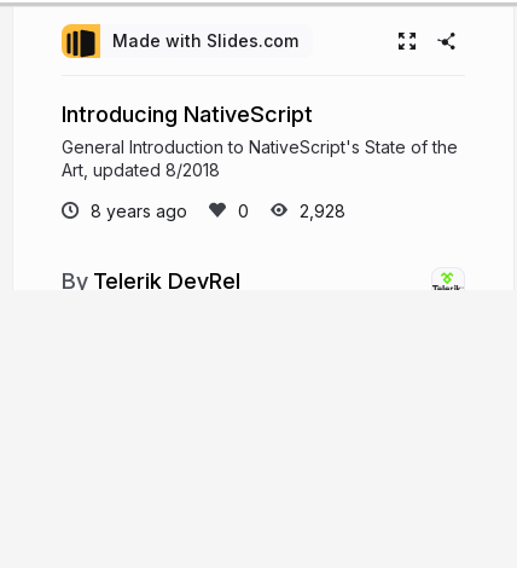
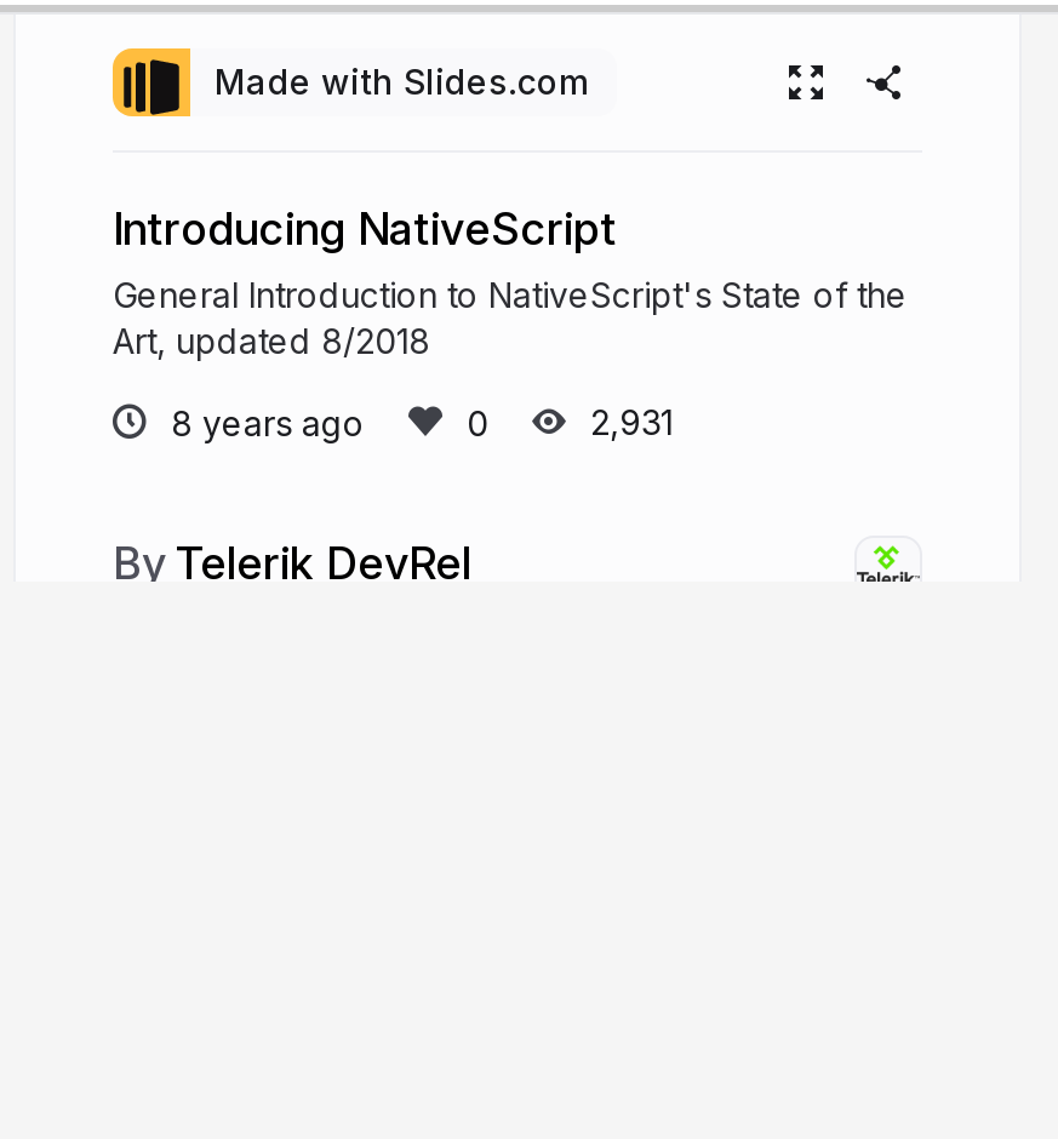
- 2,928
+ 2,931
